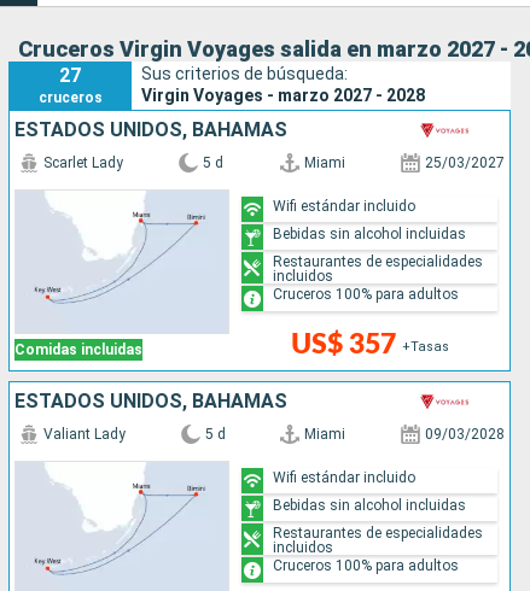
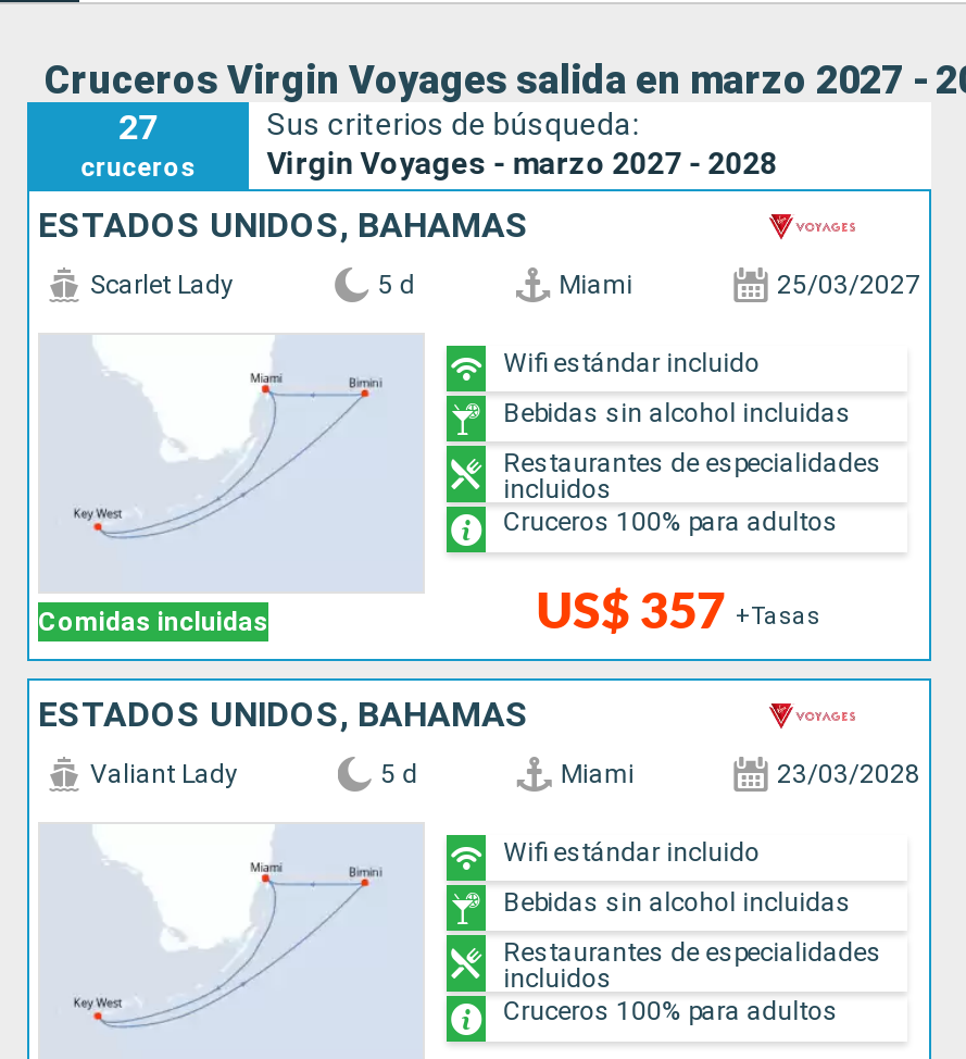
- 09/03/2028
+ 23/03/2028
